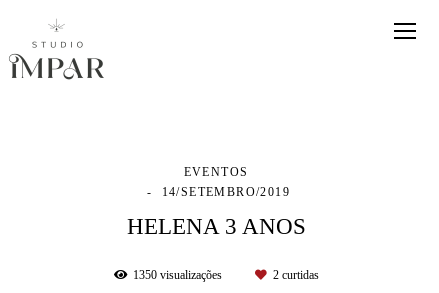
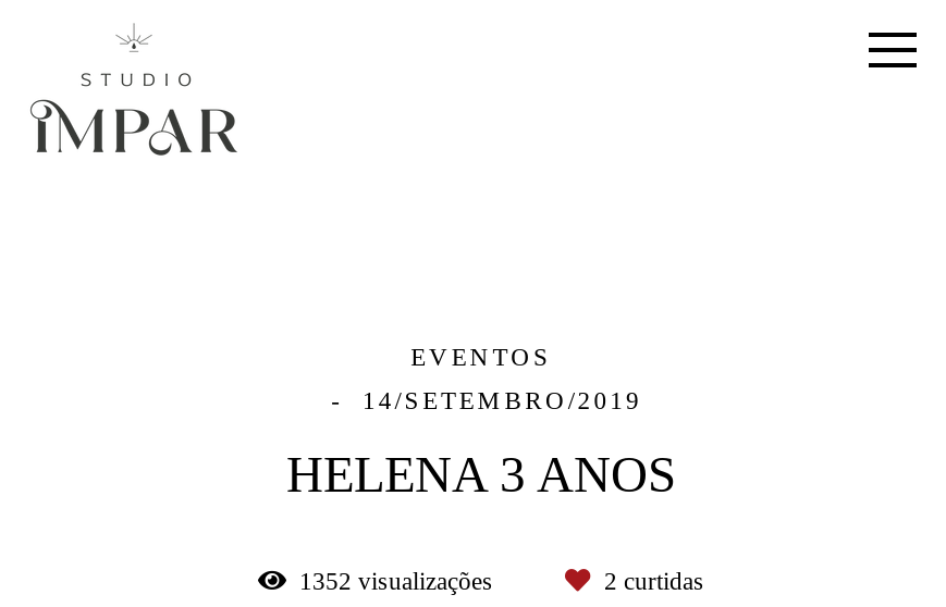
- 1350 visualizações
+ 1352 visualizações
